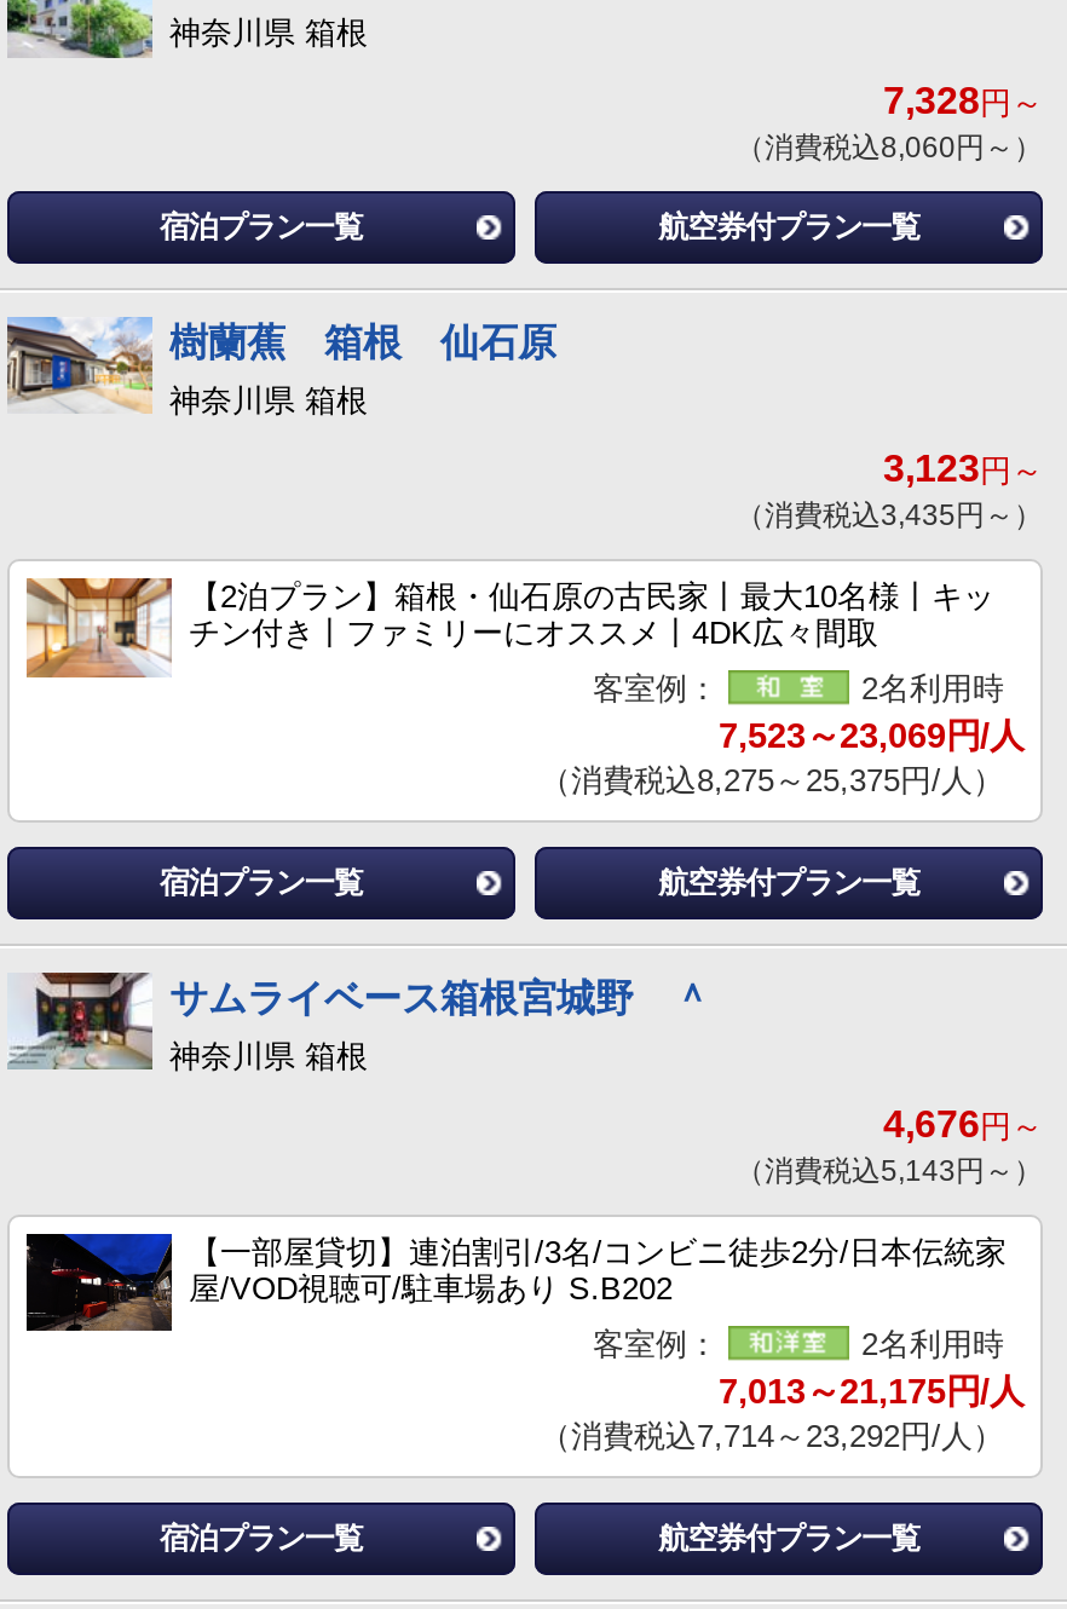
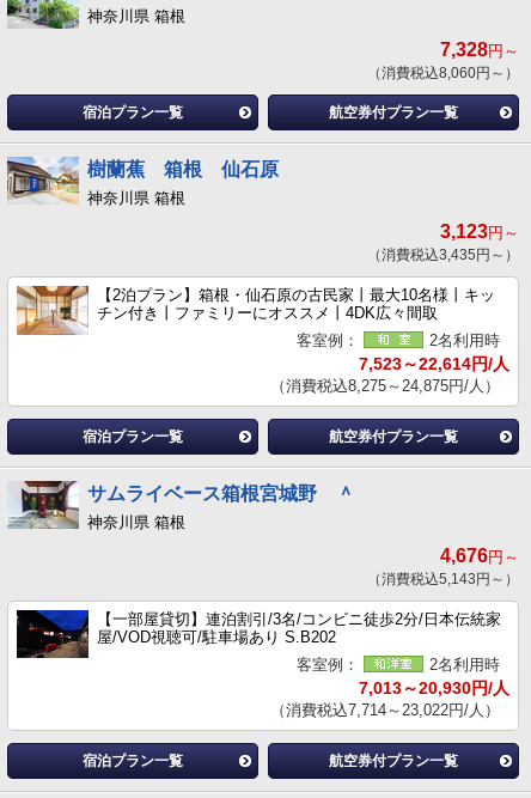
- 7,523～23,069円/人
+ 7,523～22,614円/人

- （消費税込8,275～25,375円/人）
+ （消費税込8,275～24,875円/人）

- 7,013～21,175円/人
+ 7,013～20,930円/人

- （消費税込7,714～23,292円/人）
+ （消費税込7,714～23,022円/人）
